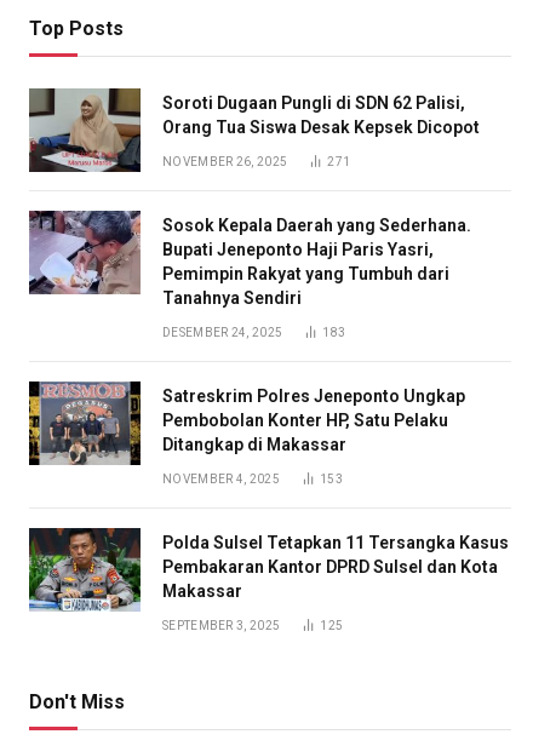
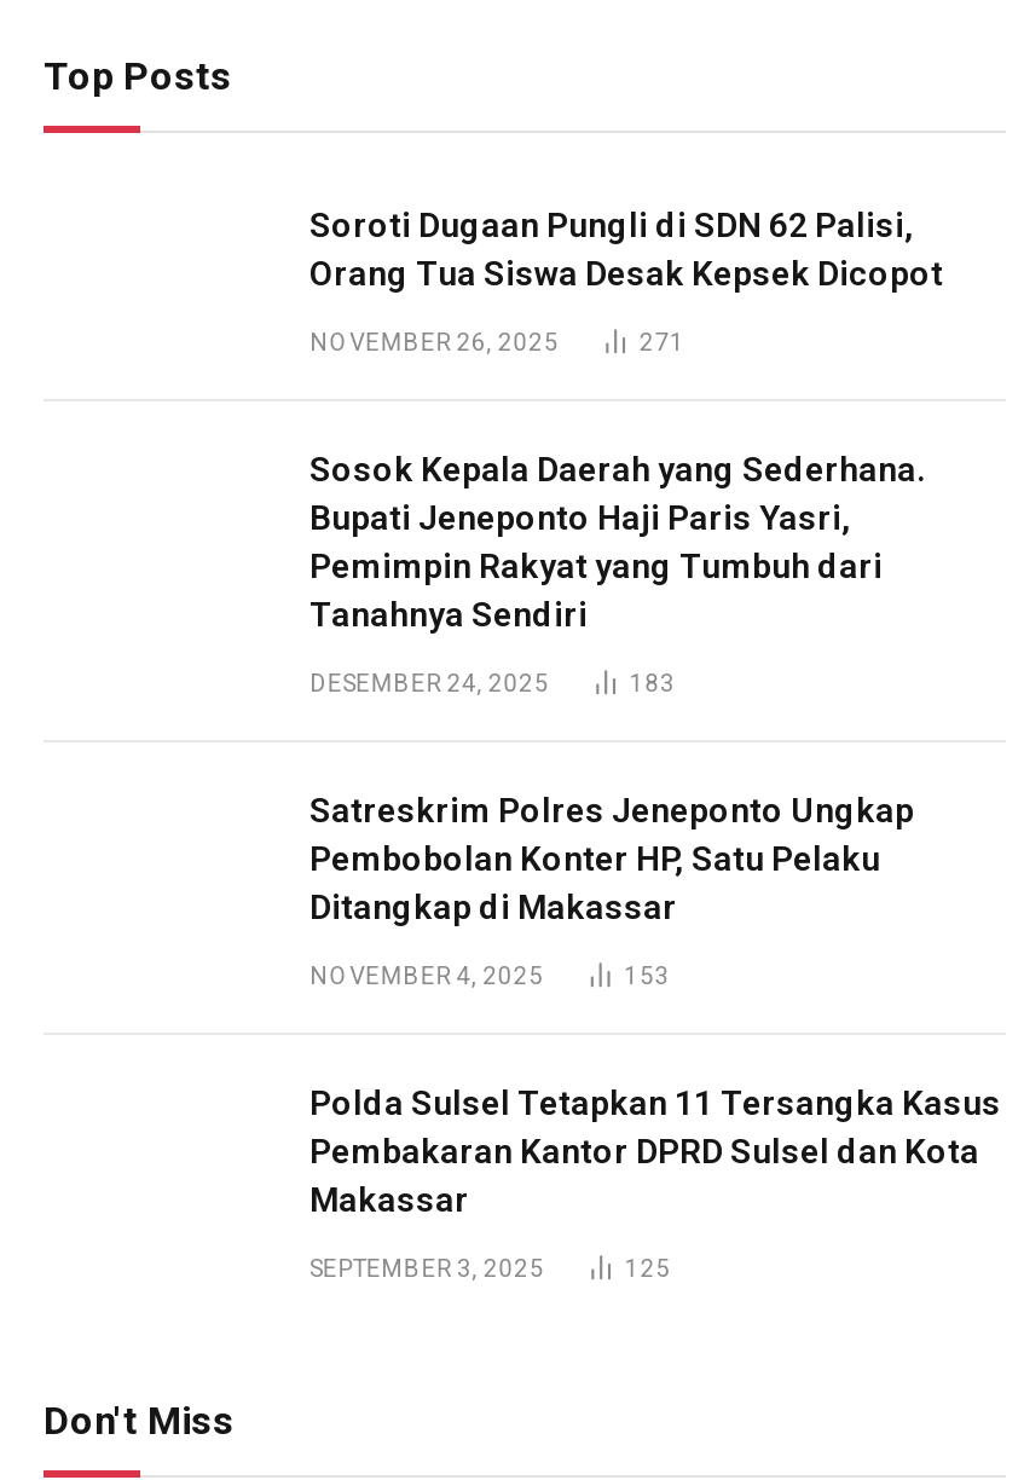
- [image]

- [image]

- [image]

- [image]
